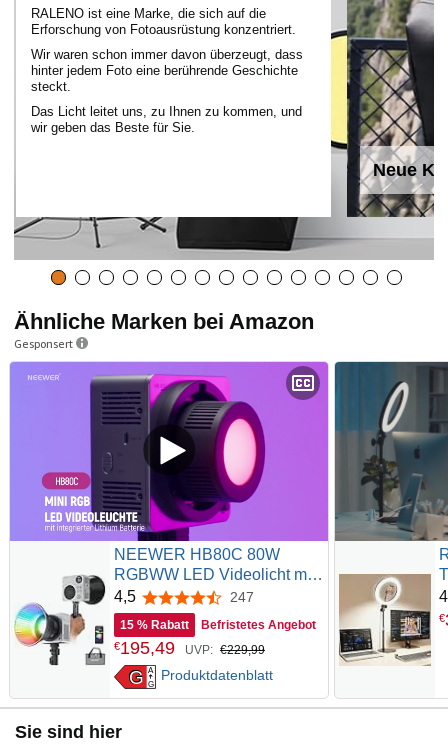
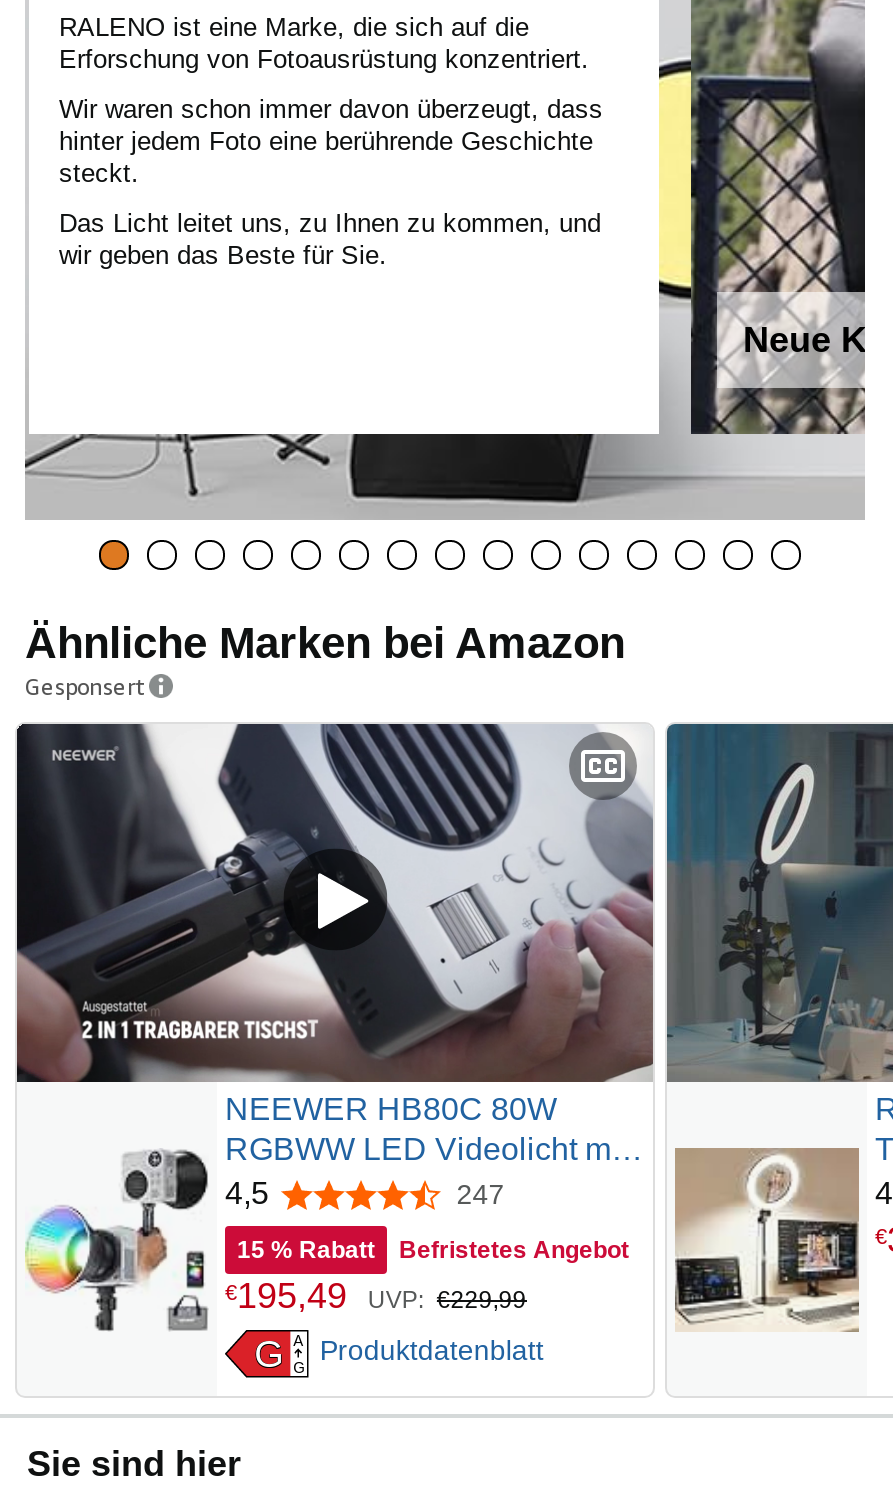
- [image]
+ [image]
